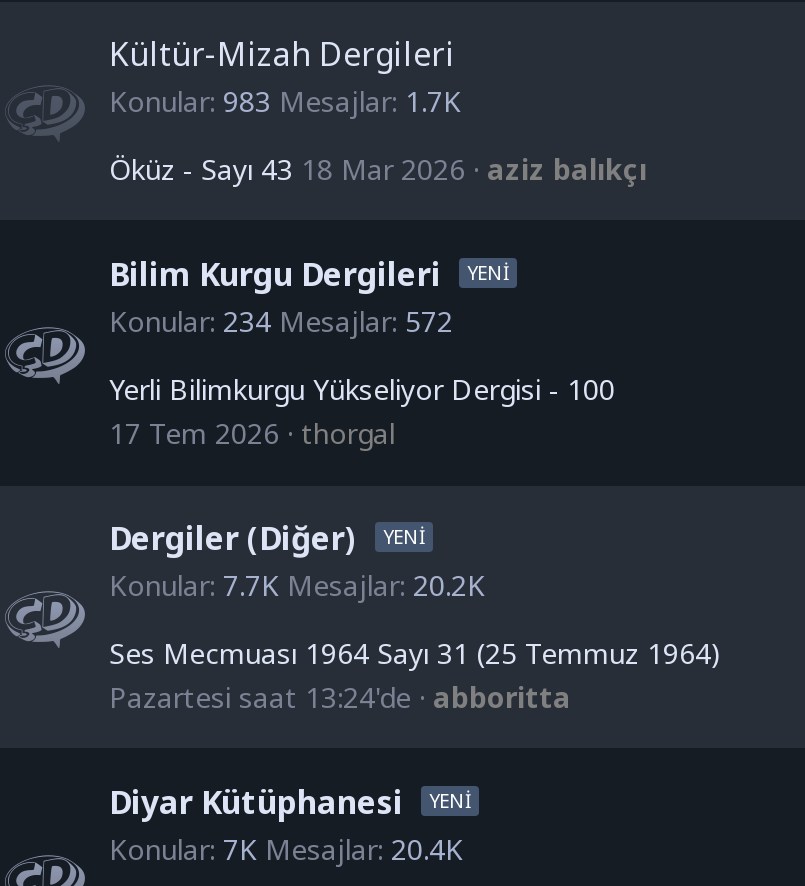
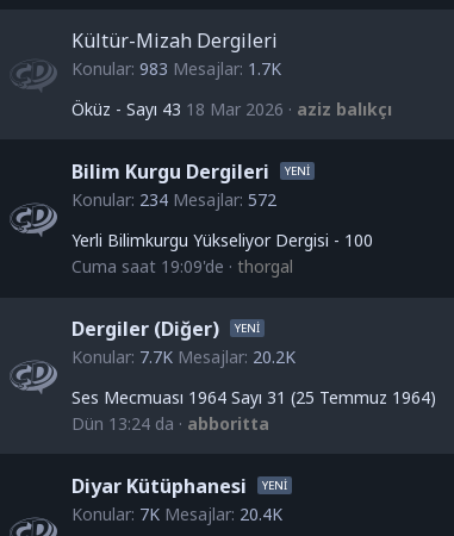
- 17 Tem 2026 thorgal
+ Cuma saat 19:09'de thorgal

- Pazartesi saat 13:24'de abboritta
+ Dün 13:24 da abboritta
